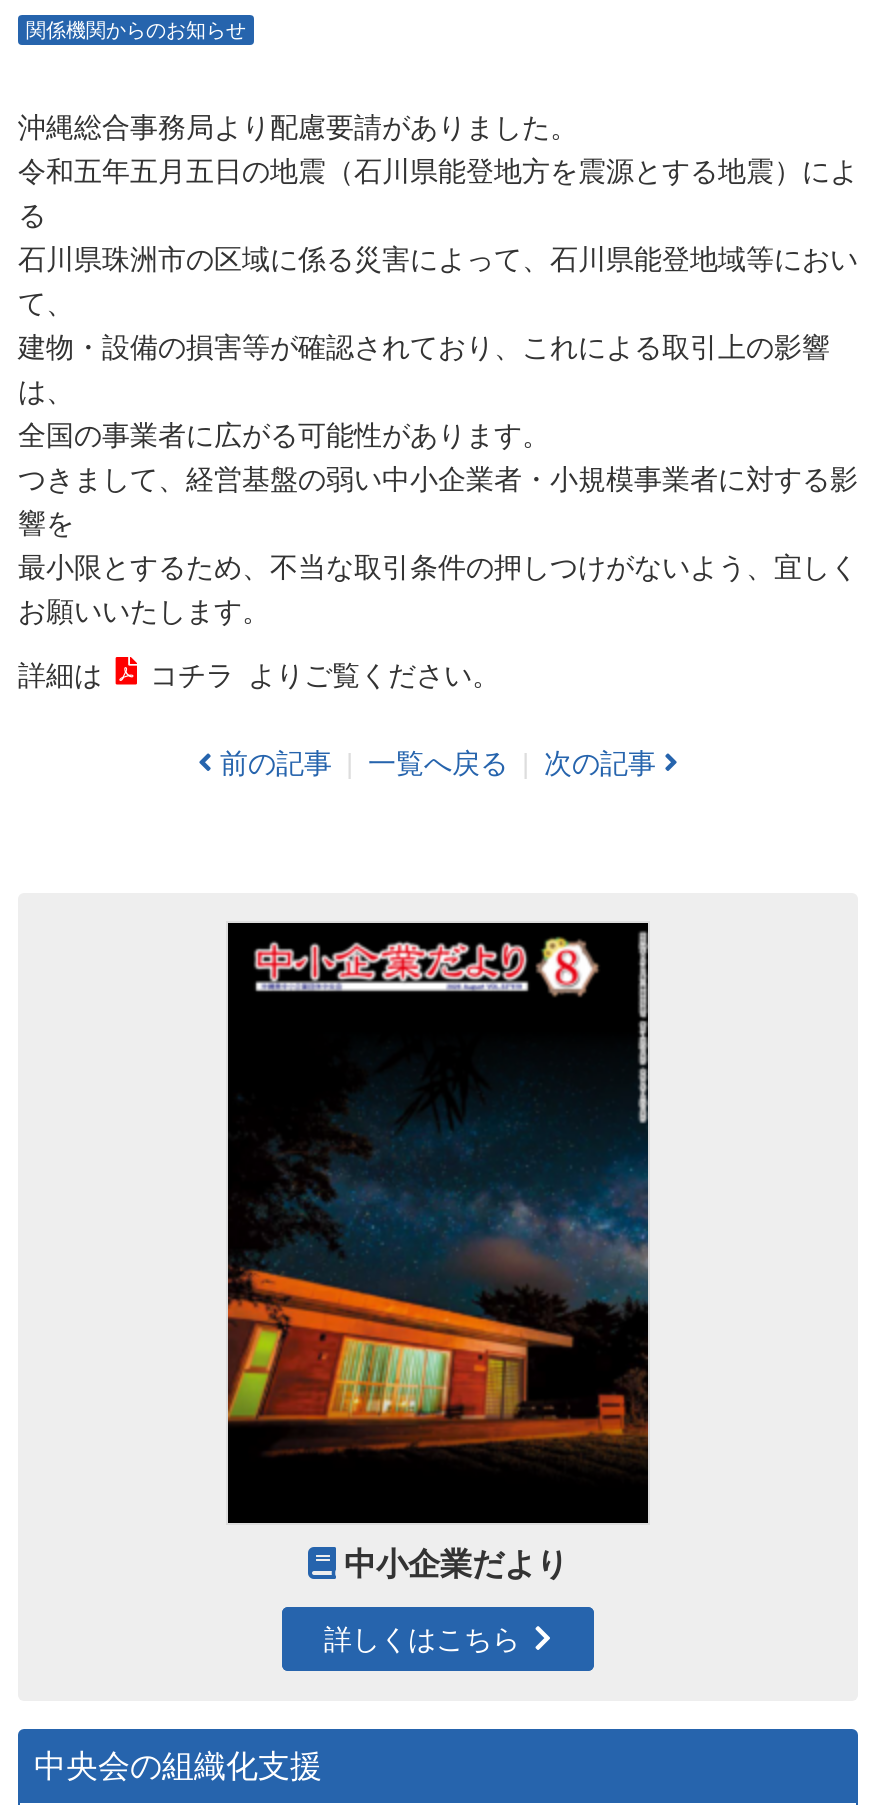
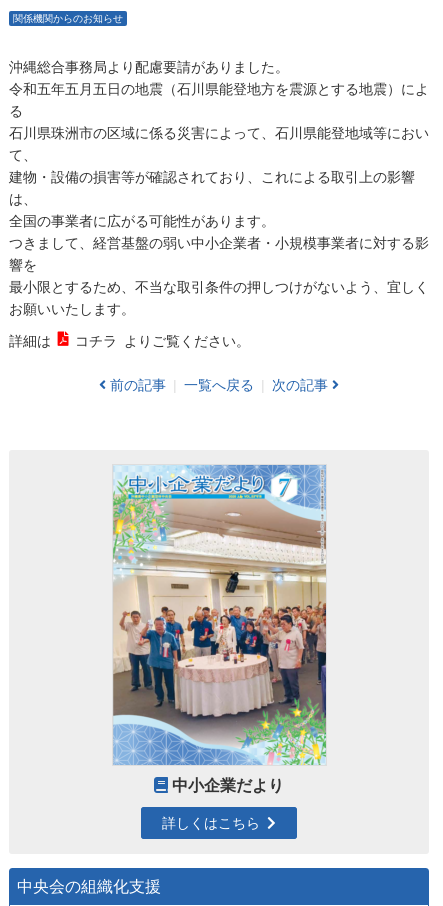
- [image]
+ [image]
